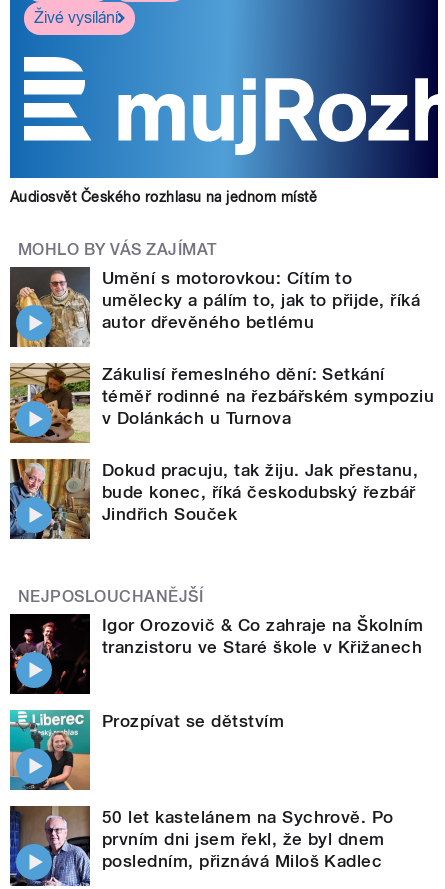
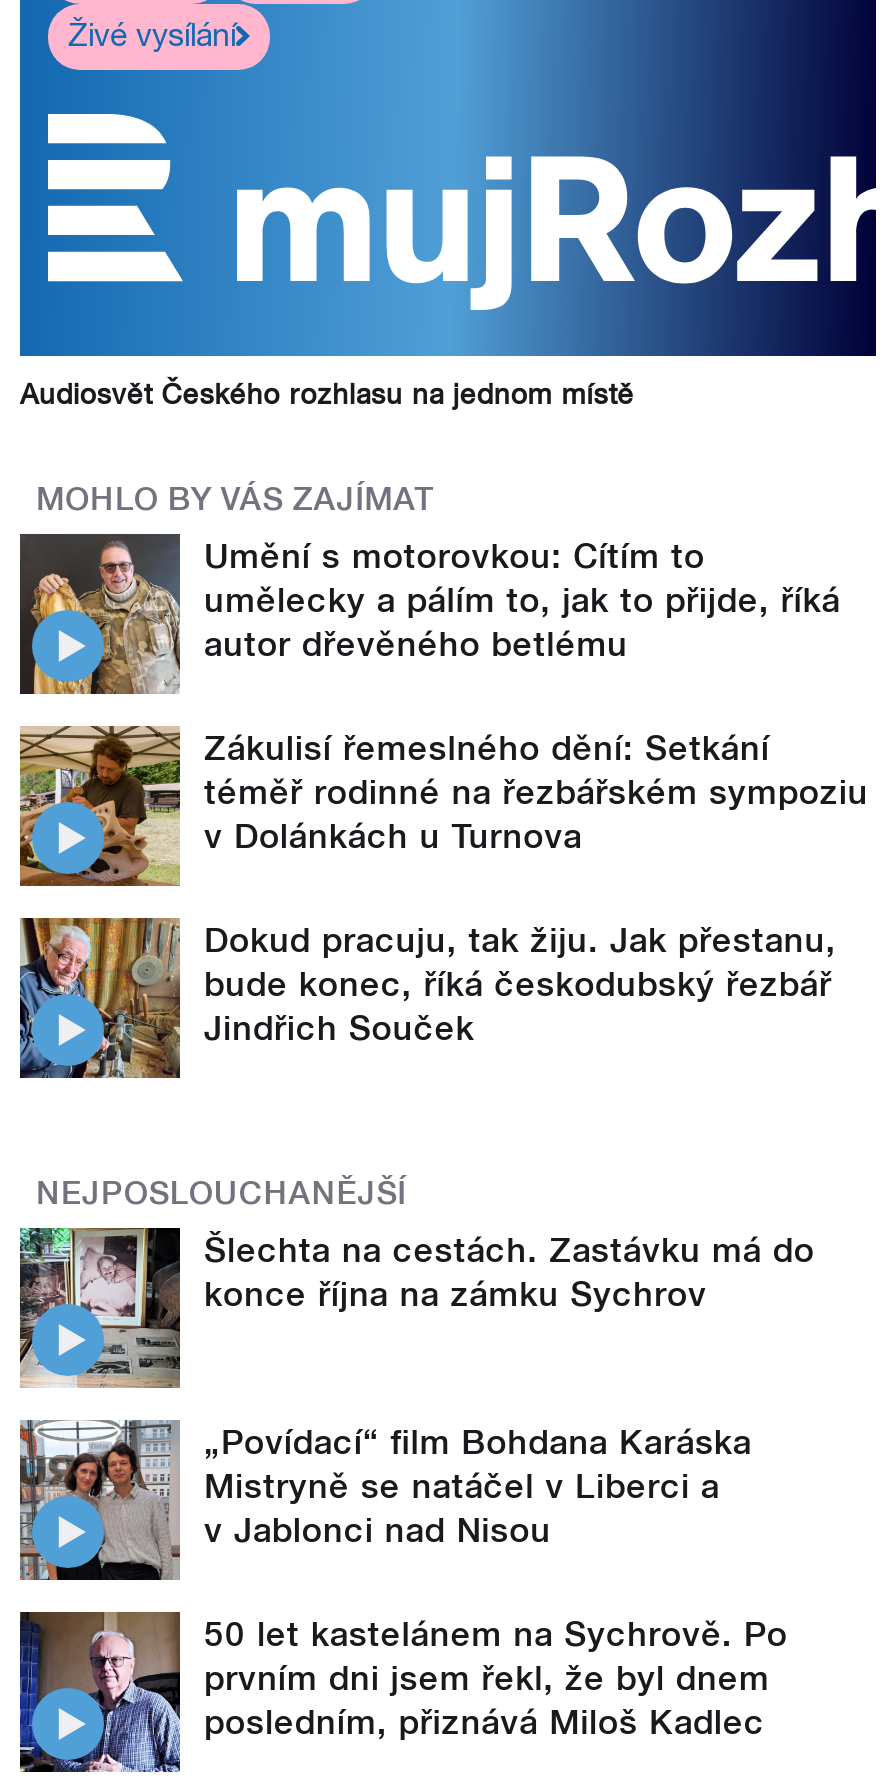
- [image]
- Igor Orozovič & Co zahraje na Školním
- tranzistoru ve Staré škole v Křižanech
+ [image]
+ Šlechta na cestách. Zastávku má do
+ konce října na zámku Sychrov

- [image]
- Prozpívat se dětstvím
+ [image]
+ „Povídací“ film Bohdana Karáska
+ Mistryně se natáčel v Liberci a
+ v Jablonci nad Nisou
